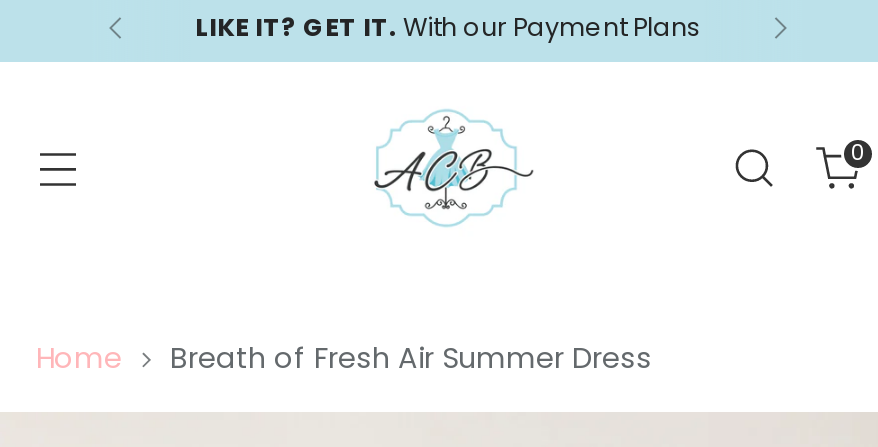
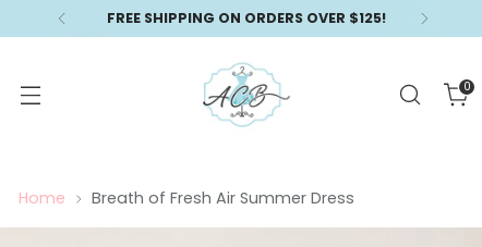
- LIKE IT? GET IT. With our Payment Plans
+ FREE SHIPPING ON ORDERS OVER $125!
